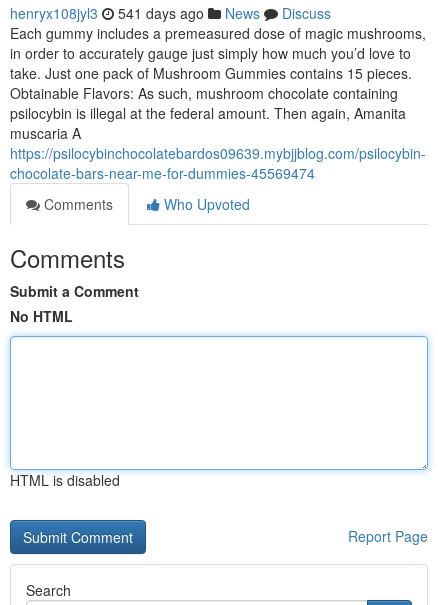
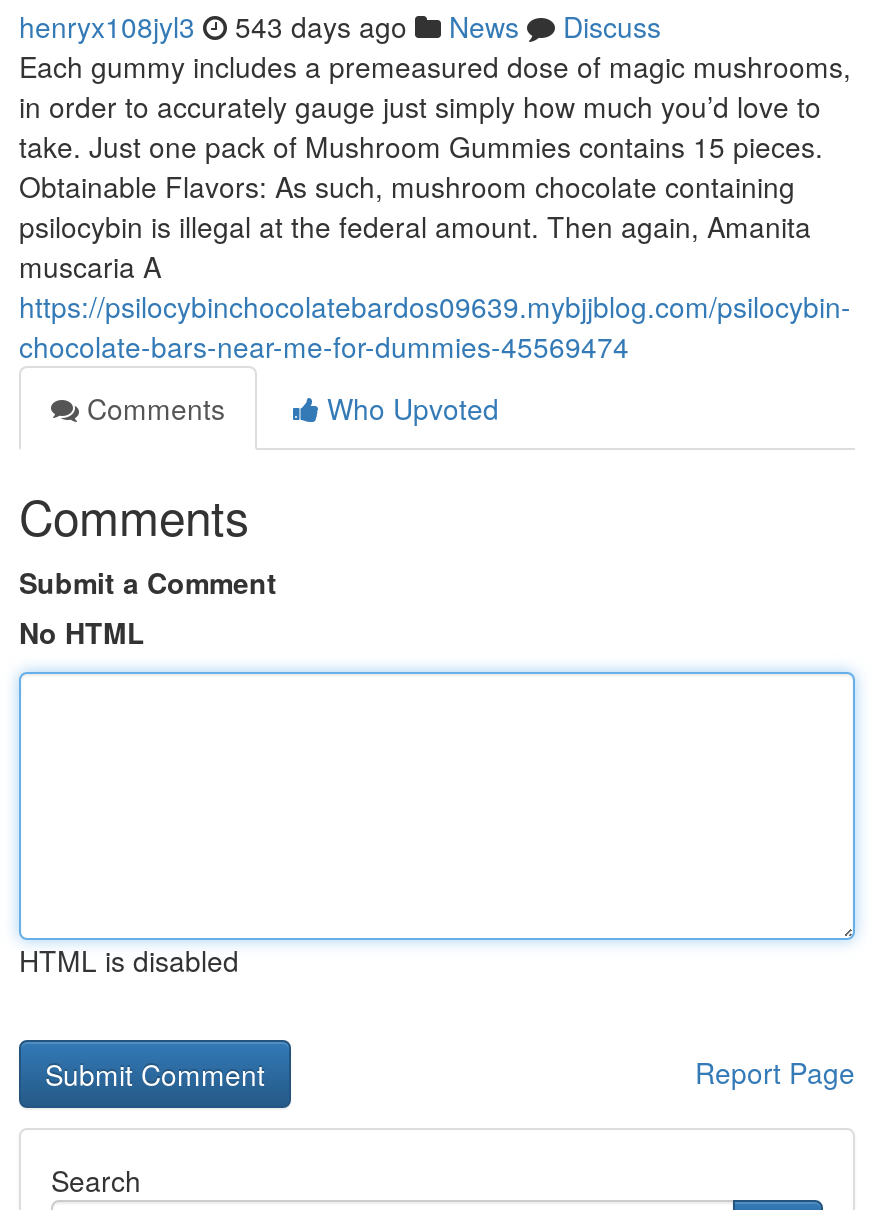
- henryx108jyl3 541 days ago News Discuss
+ henryx108jyl3 543 days ago News Discuss
